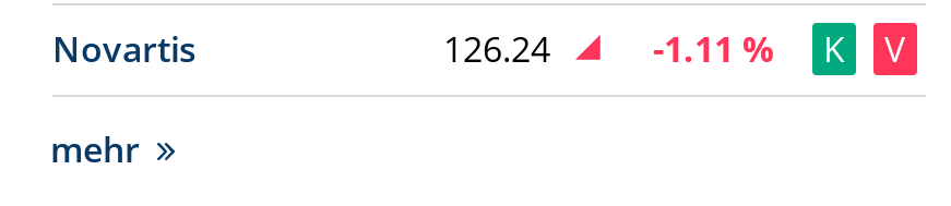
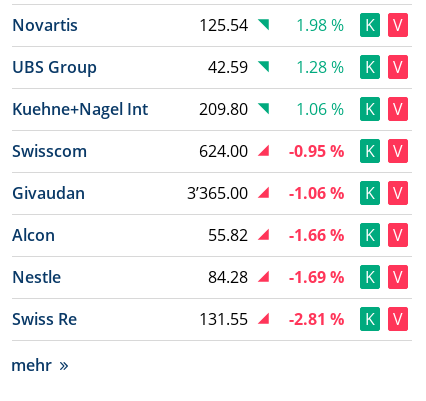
- 126.24
- -1.11 %
+ 125.54
+ 1.98 %
+ K
+ V
+ UBS Group
+ 42.59
+ 1.28 %
+ K
+ V
+ Kuehne+Nagel Int
+ 209.80
+ 1.06 %
+ K
+ V
+ Swisscom
+ 624.00
+ -0.95 %
+ K
+ V
+ Givaudan
+ 3’365.00
+ -1.06 %
+ K
+ V
+ Alcon
+ 55.82
+ -1.66 %
+ K
+ V
+ Nestle
+ 84.28
+ -1.69 %
+ K
+ V
+ Swiss Re
+ 131.55
+ -2.81 %
